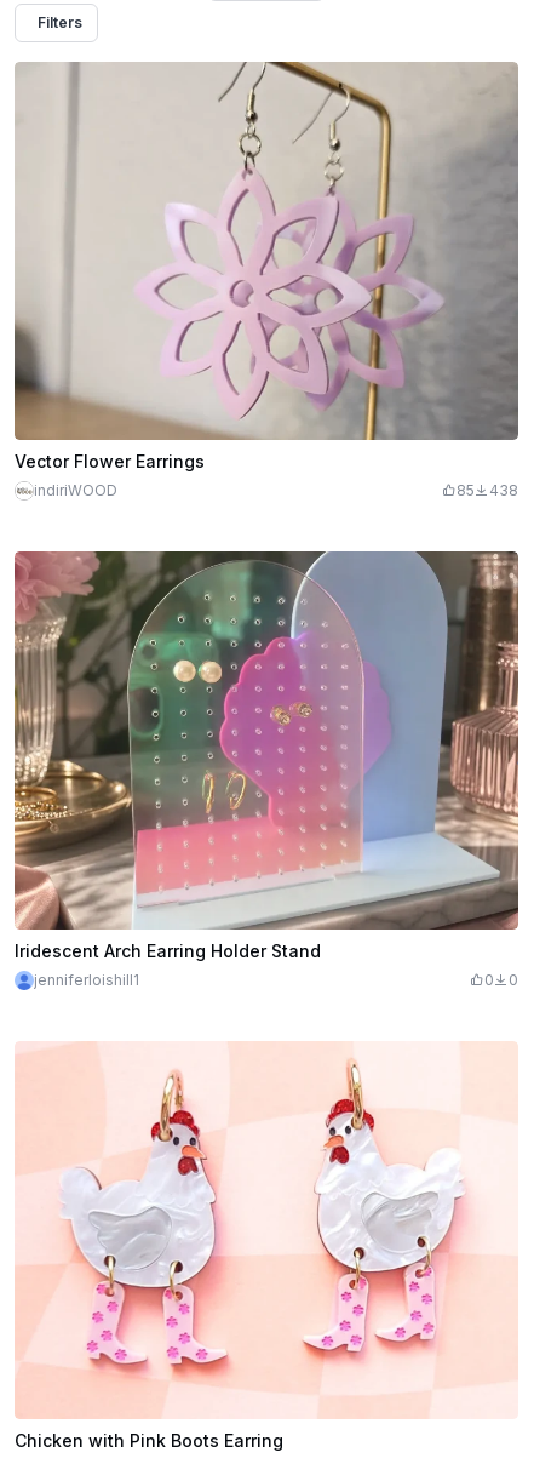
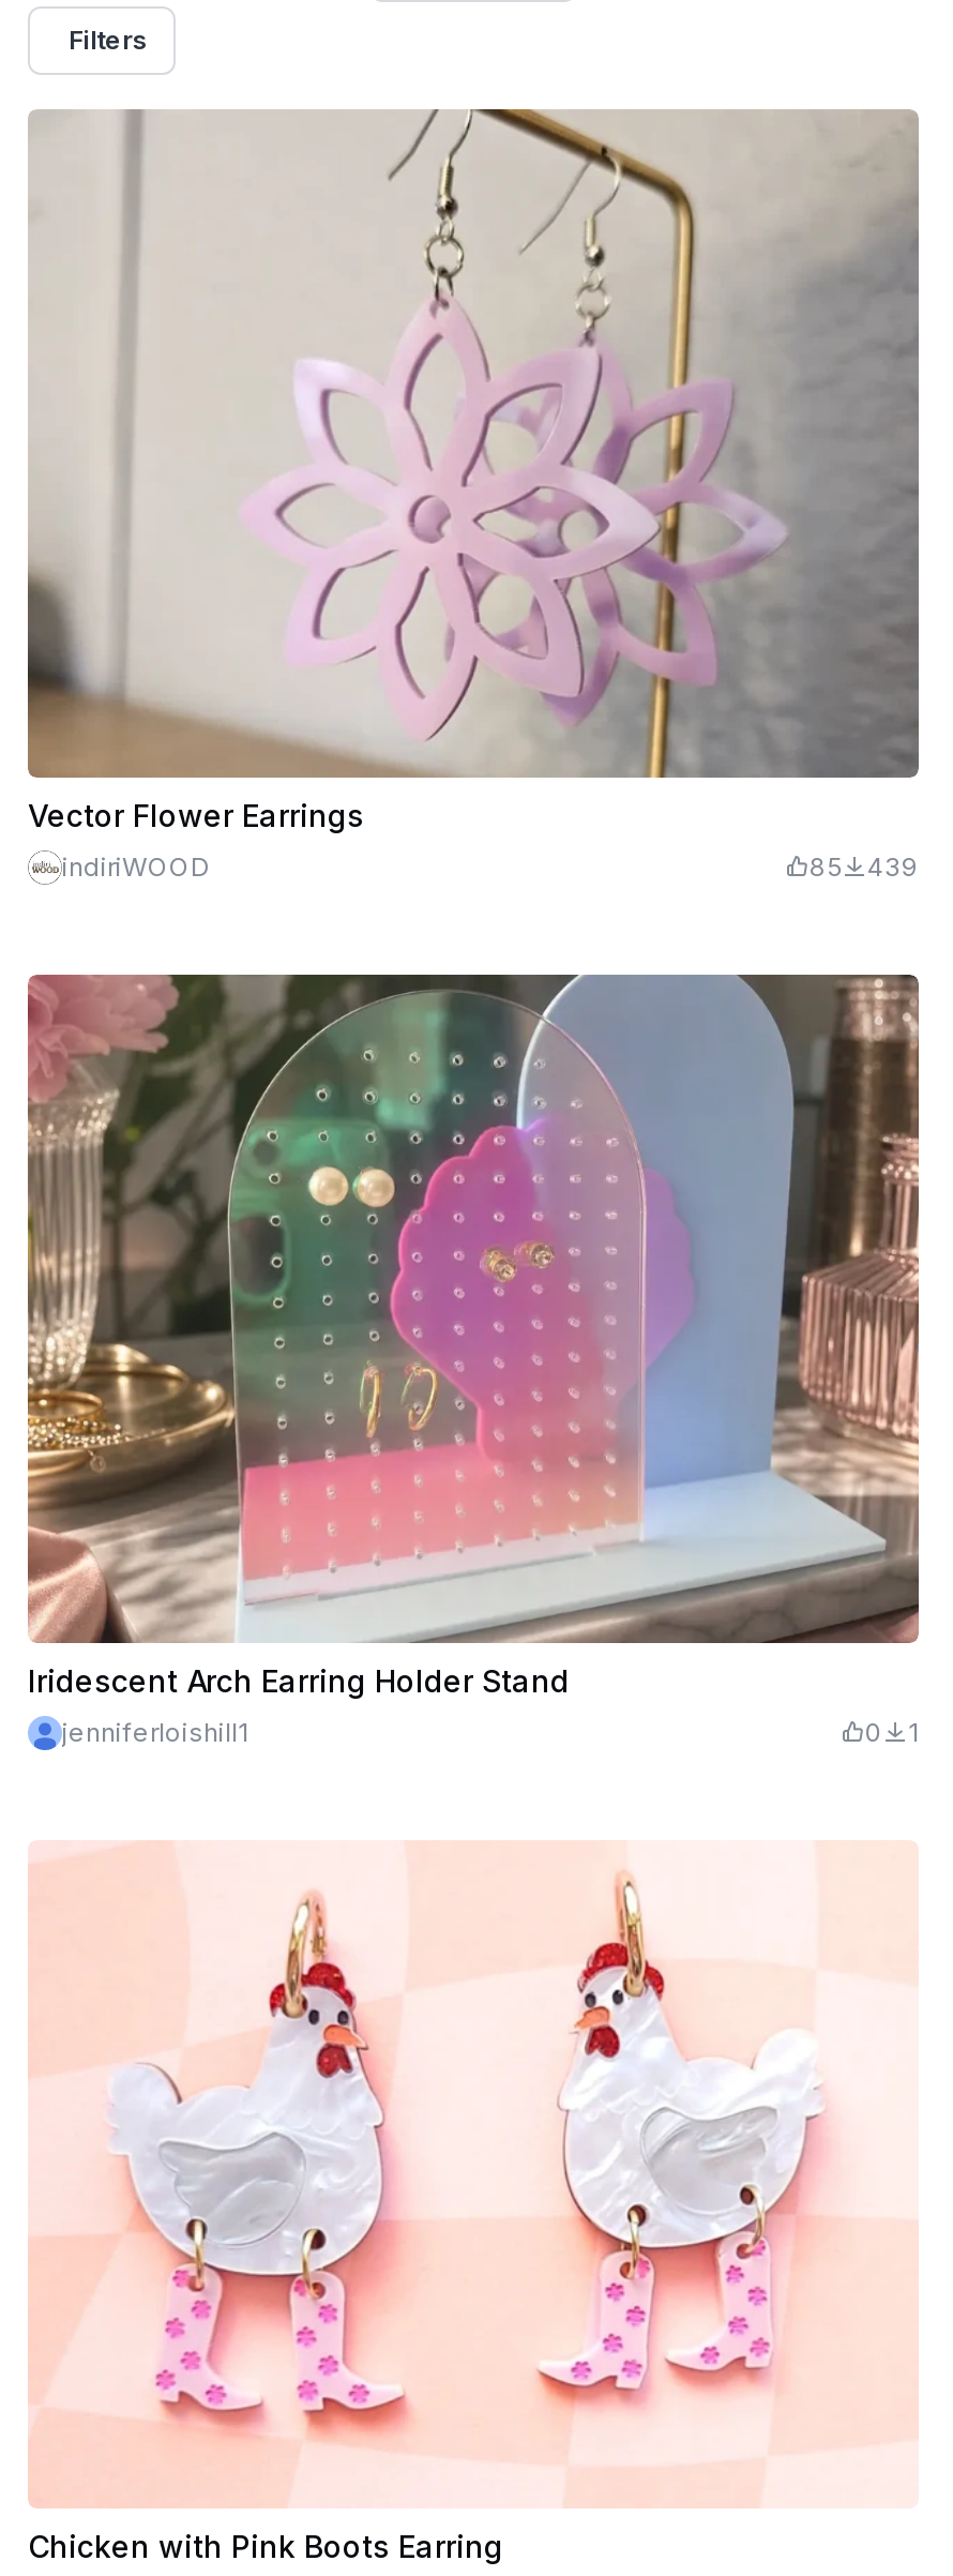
- 85 438
+ 85 439

- 0 0
+ 0 1
